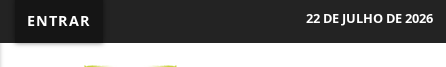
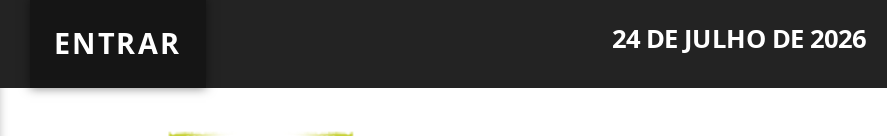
- 22 DE JULHO DE 2026
+ 24 DE JULHO DE 2026
